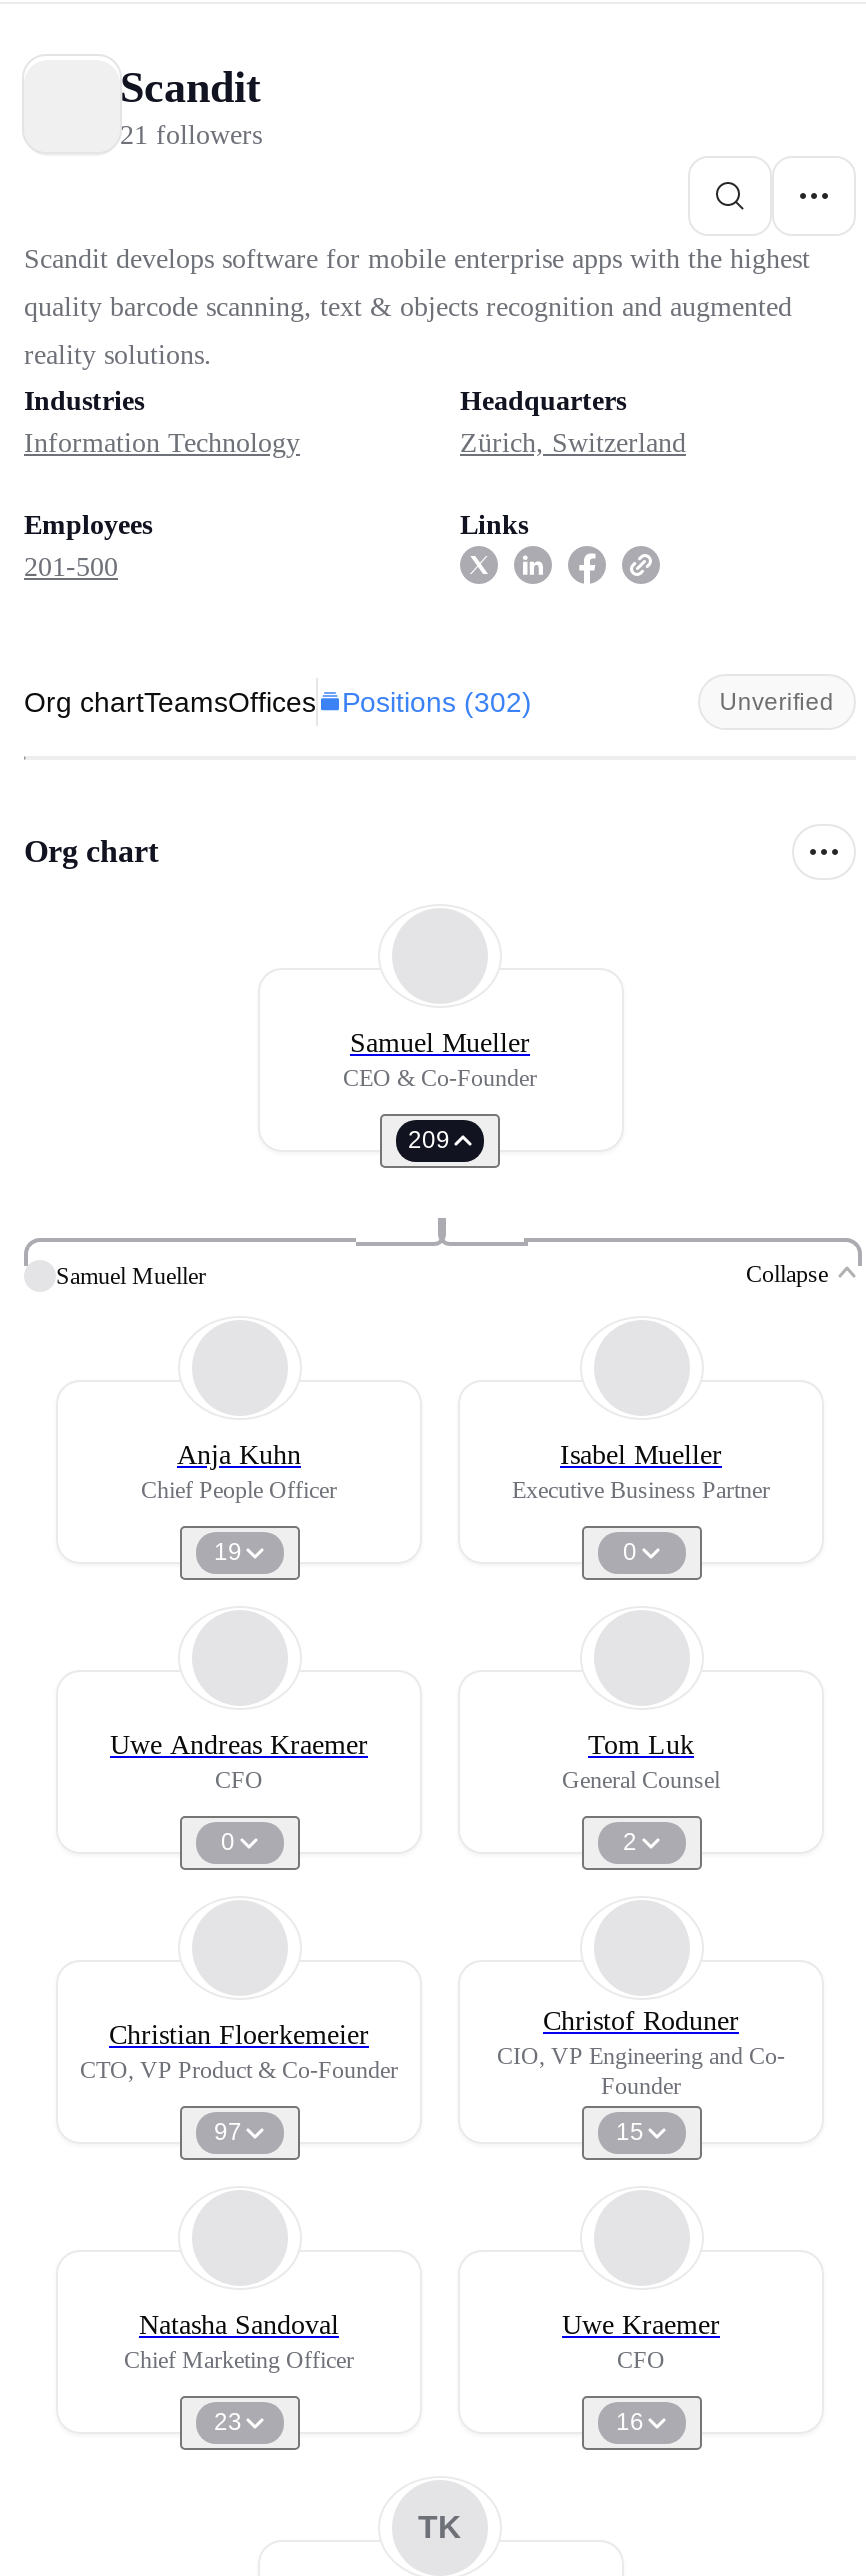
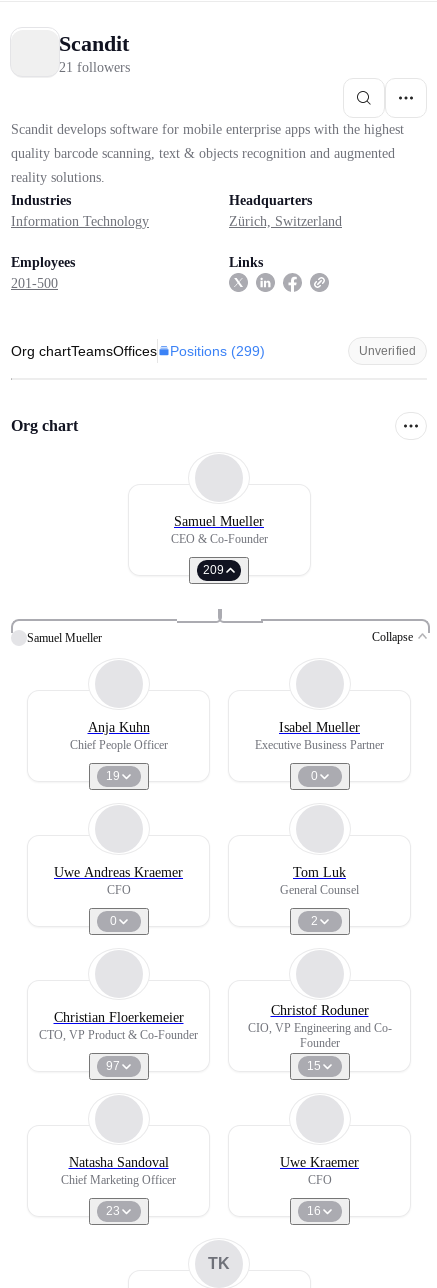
- Org chartTeamsOffices Positions (302)
+ Org chartTeamsOffices Positions (299)
